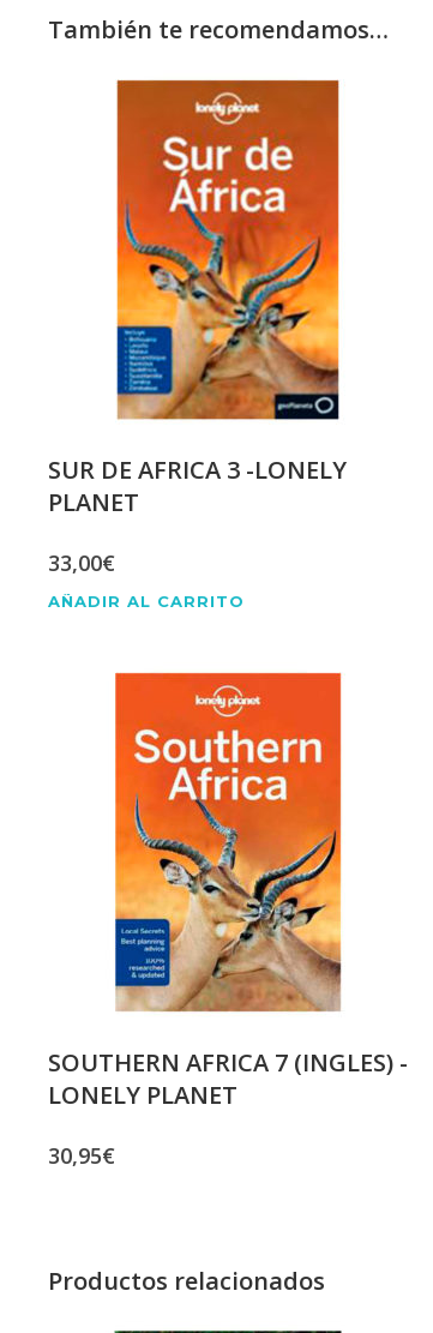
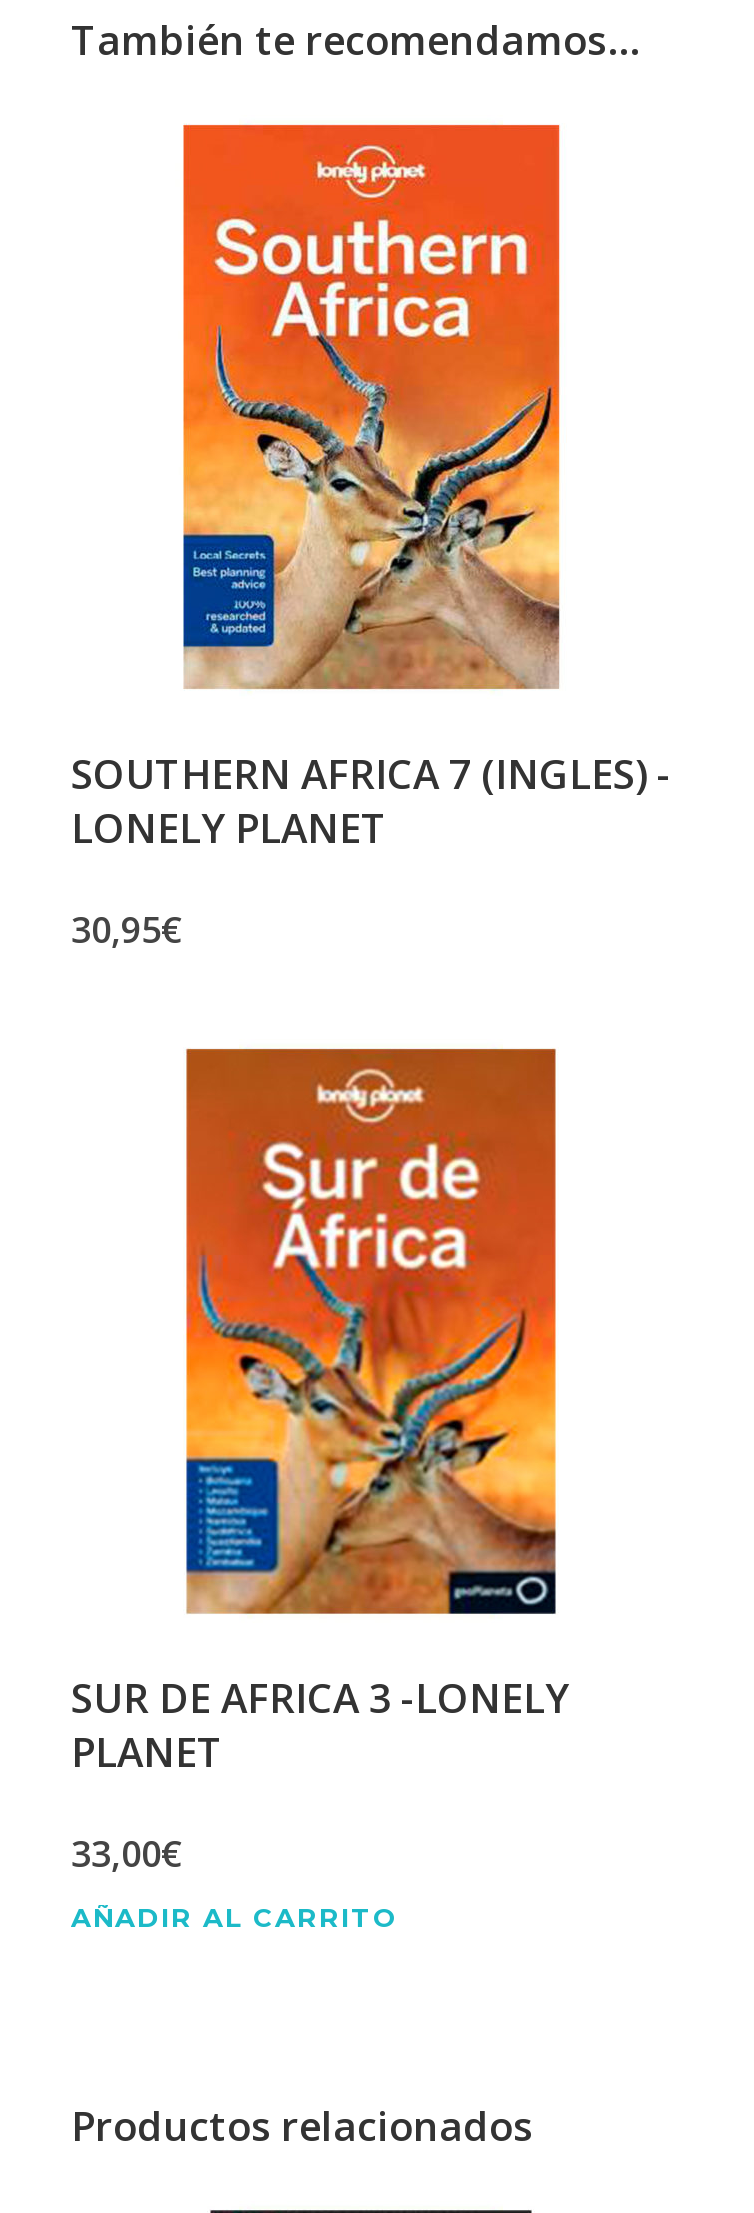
moved down: [image] | SUR DE AFRICA 3 -LONELY | PLANET | 33,00€ | AÑADIR AL CARRITO

moved up: [image] | SOUTHERN AFRICA 7 (INGLES) - | LONELY PLANET | 30,95€
